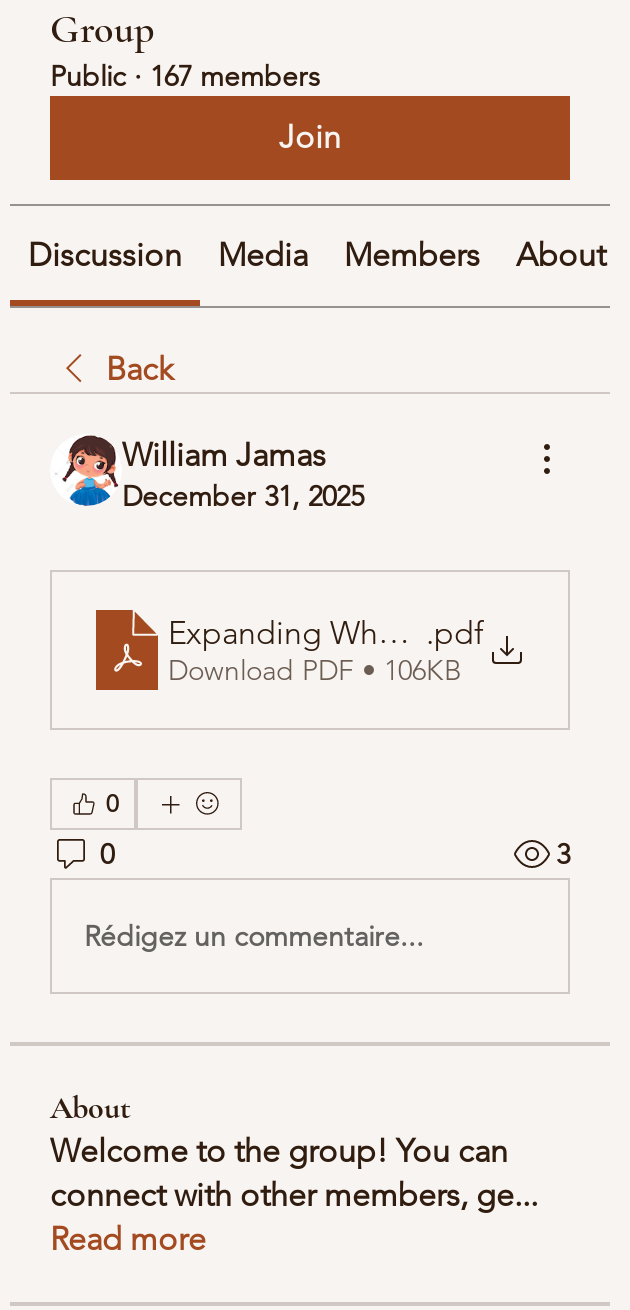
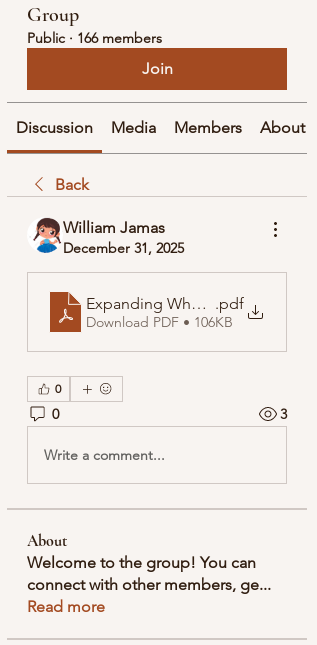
- Public · 167 members
+ Public · 166 members

- Rédigez un commentaire...
+ Write a comment...
